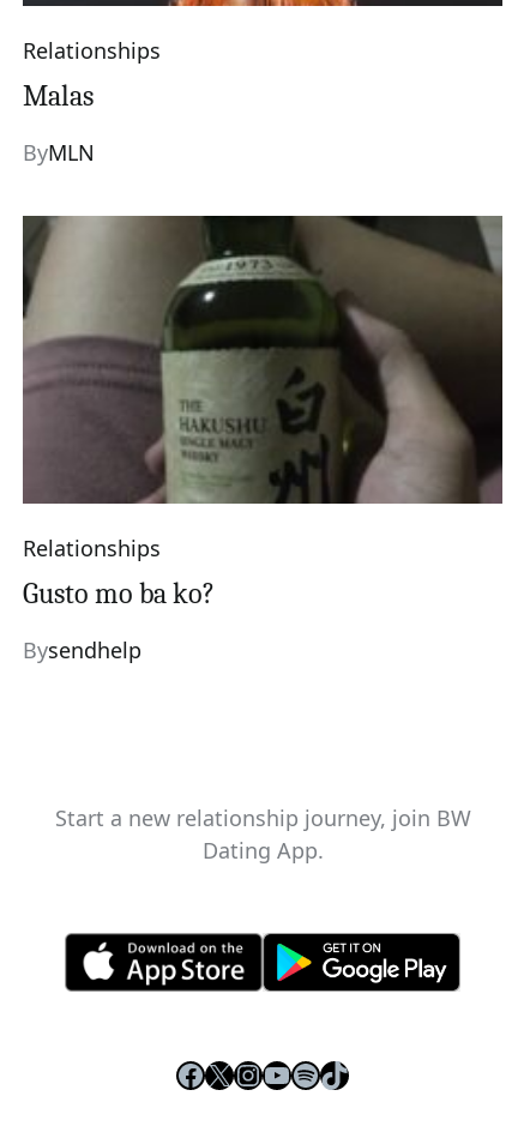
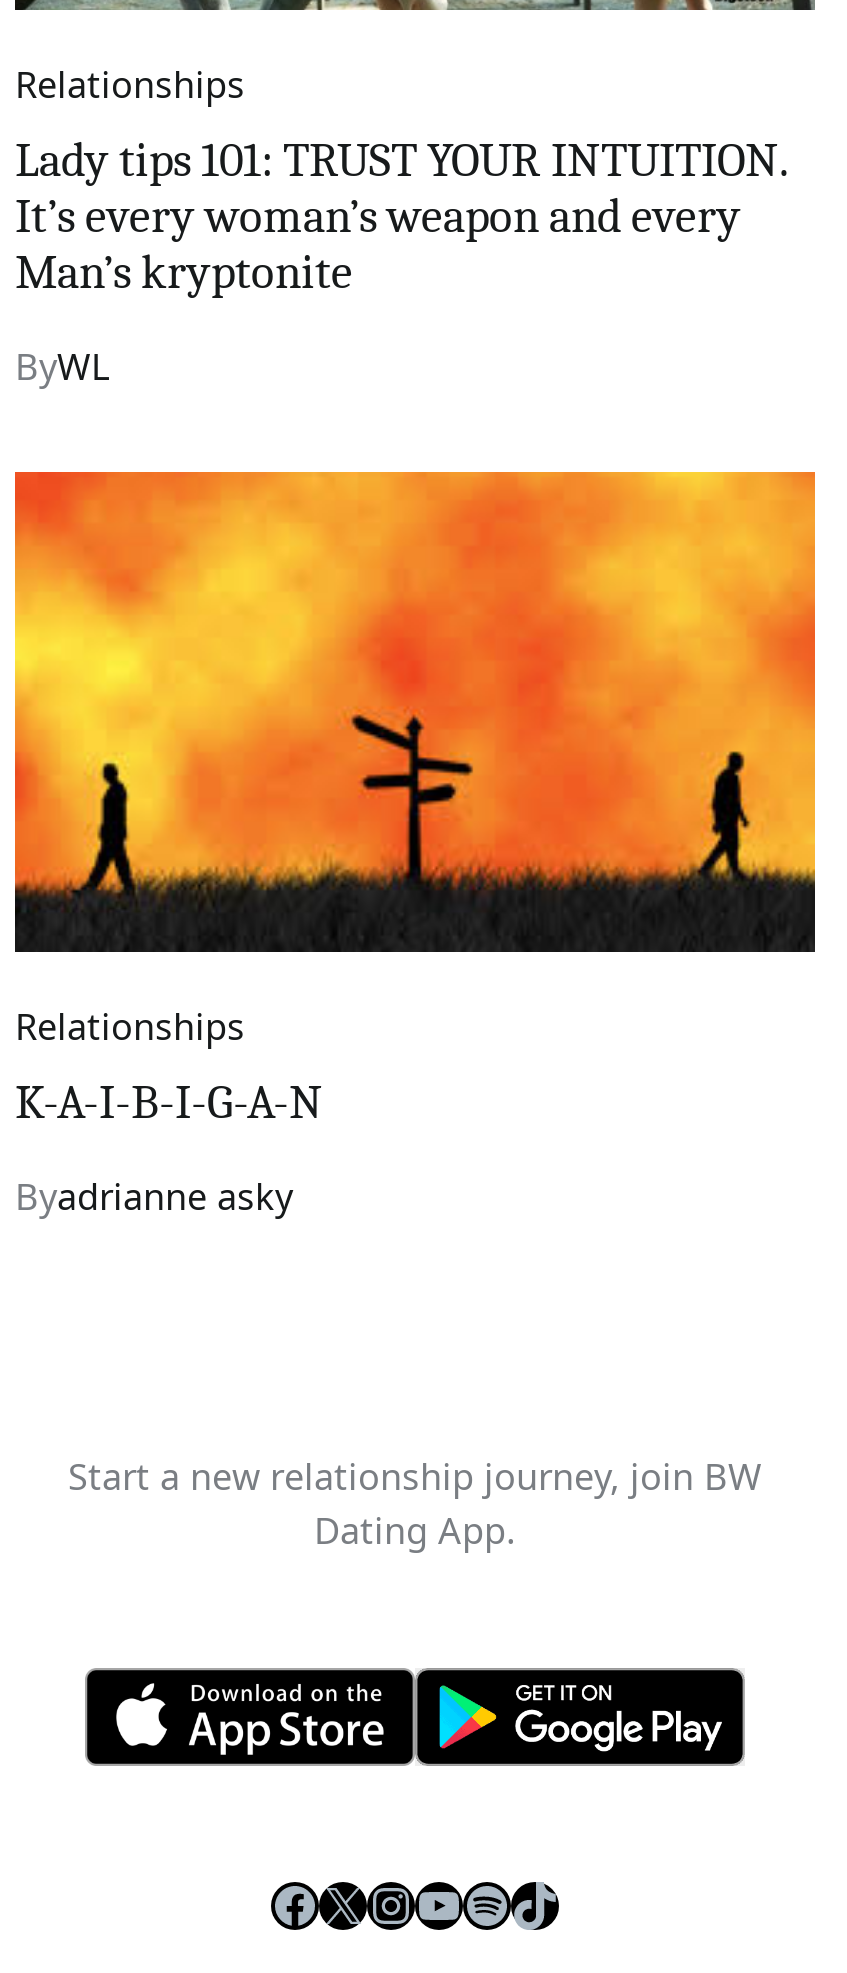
- Malas
+ Lady tips 101: TRUST YOUR INTUITION.
+ It’s every woman’s weapon and every
+ Man’s kryptonite

- ByMLN
+ ByWL

- [image]
+ [image]

- Gusto mo ba ko?
+ K-A-I-B-I-G-A-N

- Bysendhelp
+ Byadrianne asky
